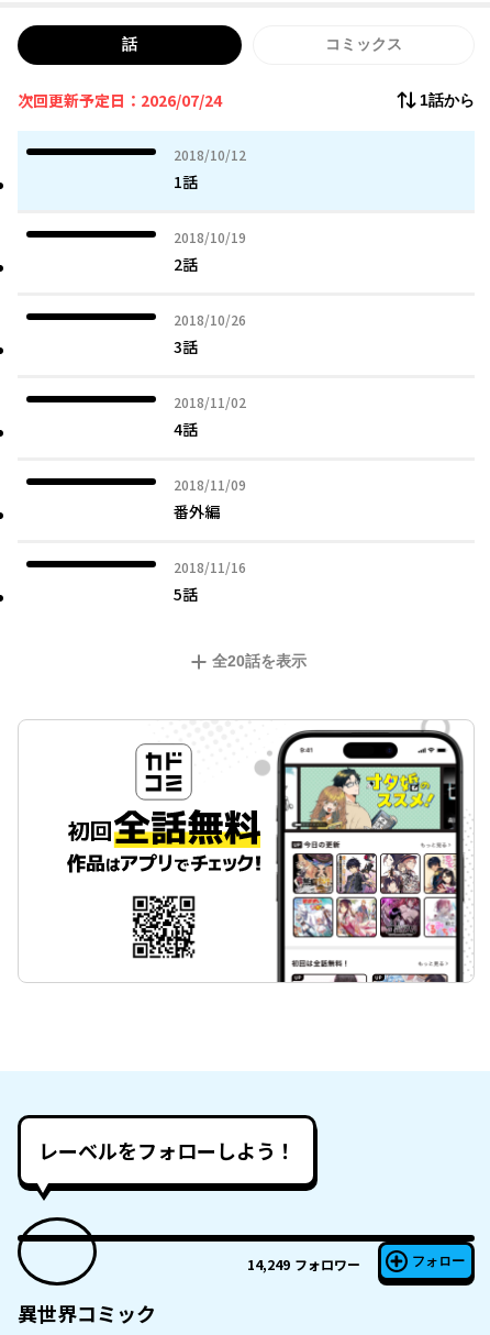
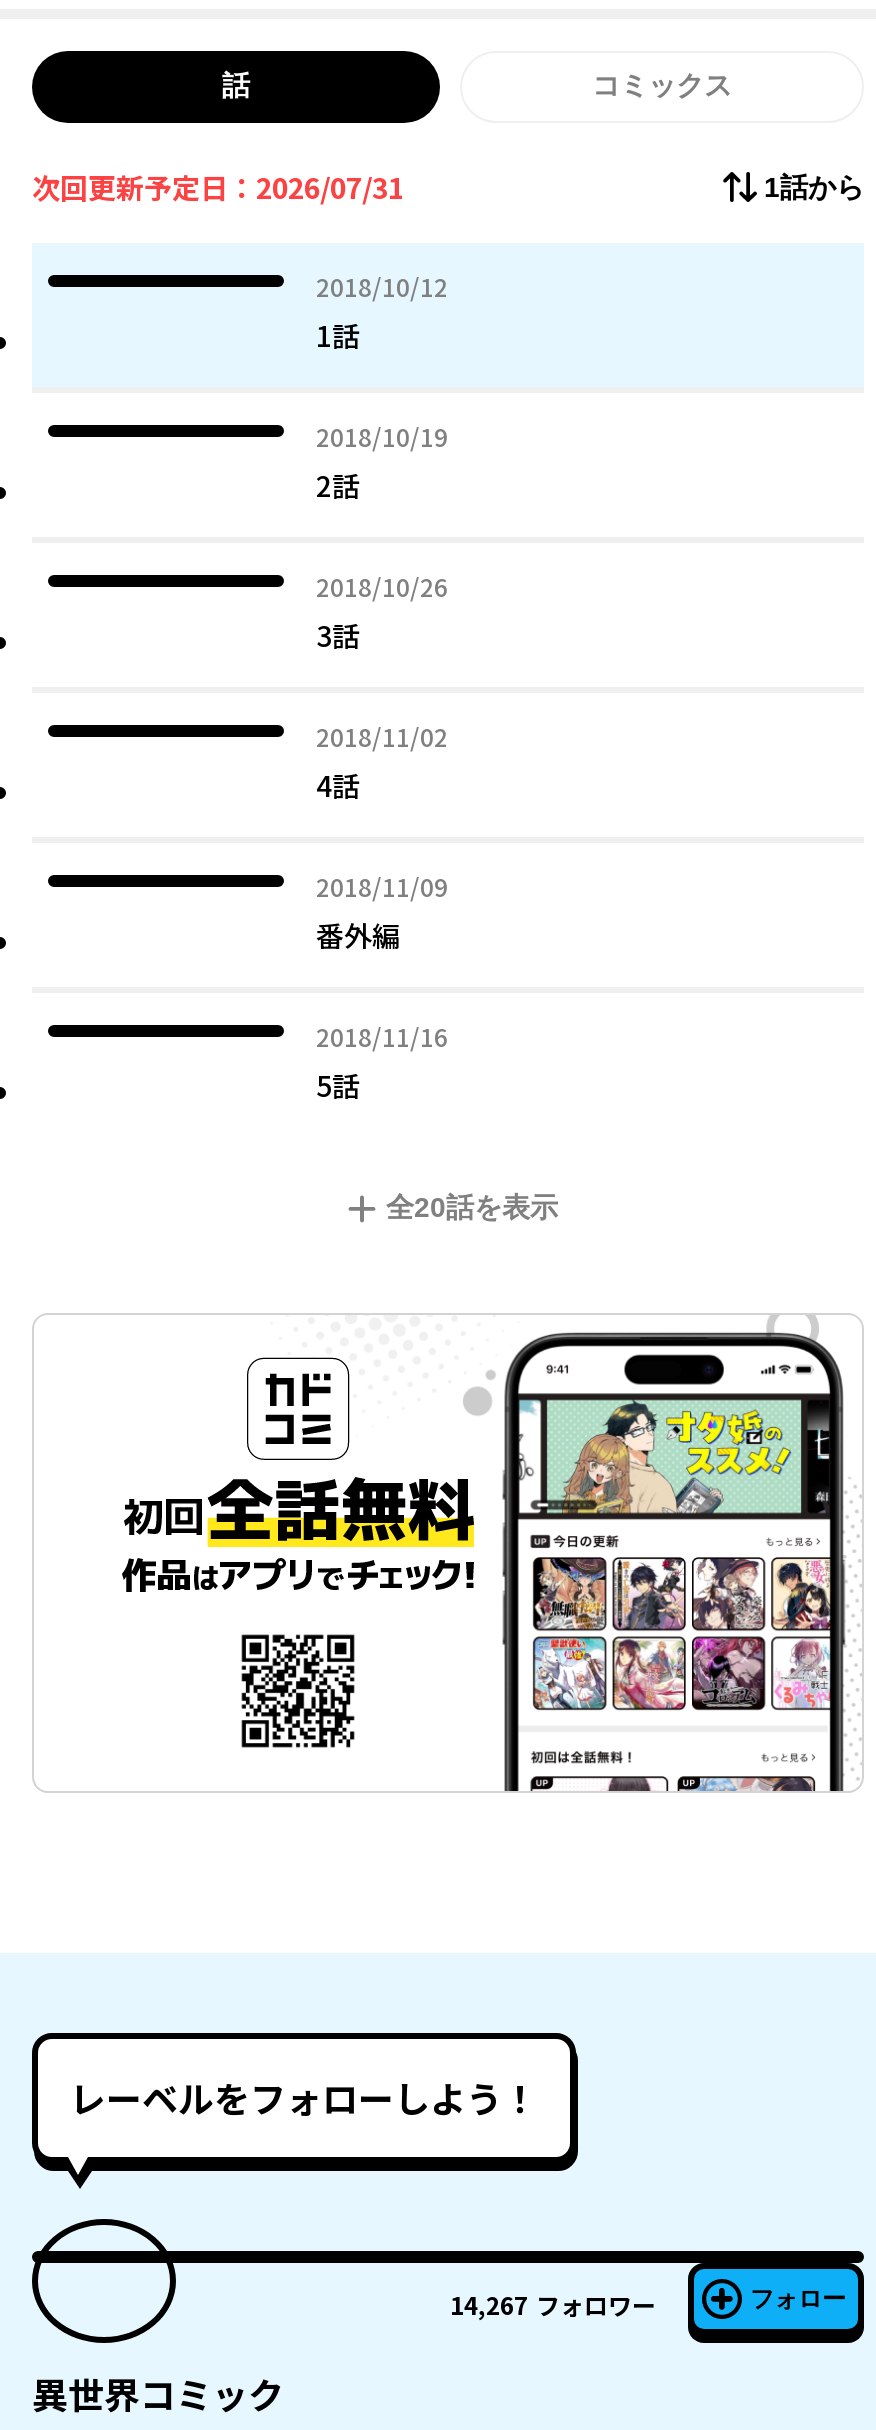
- 次回更新予定日：2026/07/24
+ 次回更新予定日：2026/07/31

- 14,249 フォロワー
+ 14,267 フォロワー
